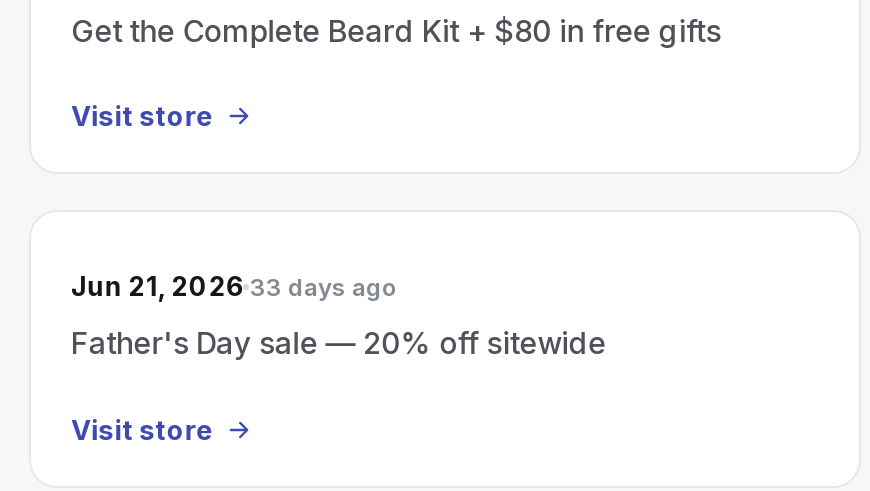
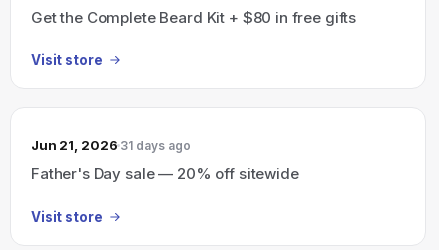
- Jun 21, 2026 33 days ago
+ Jun 21, 2026 31 days ago
